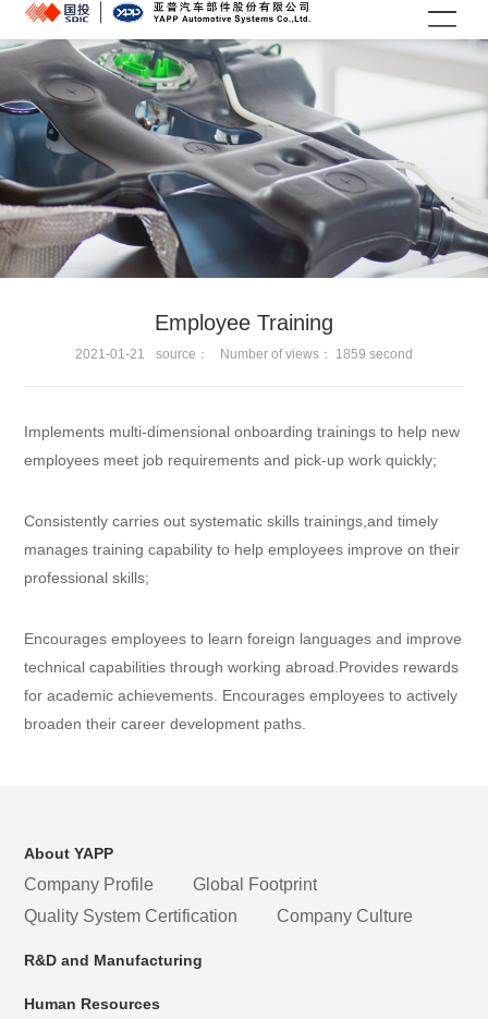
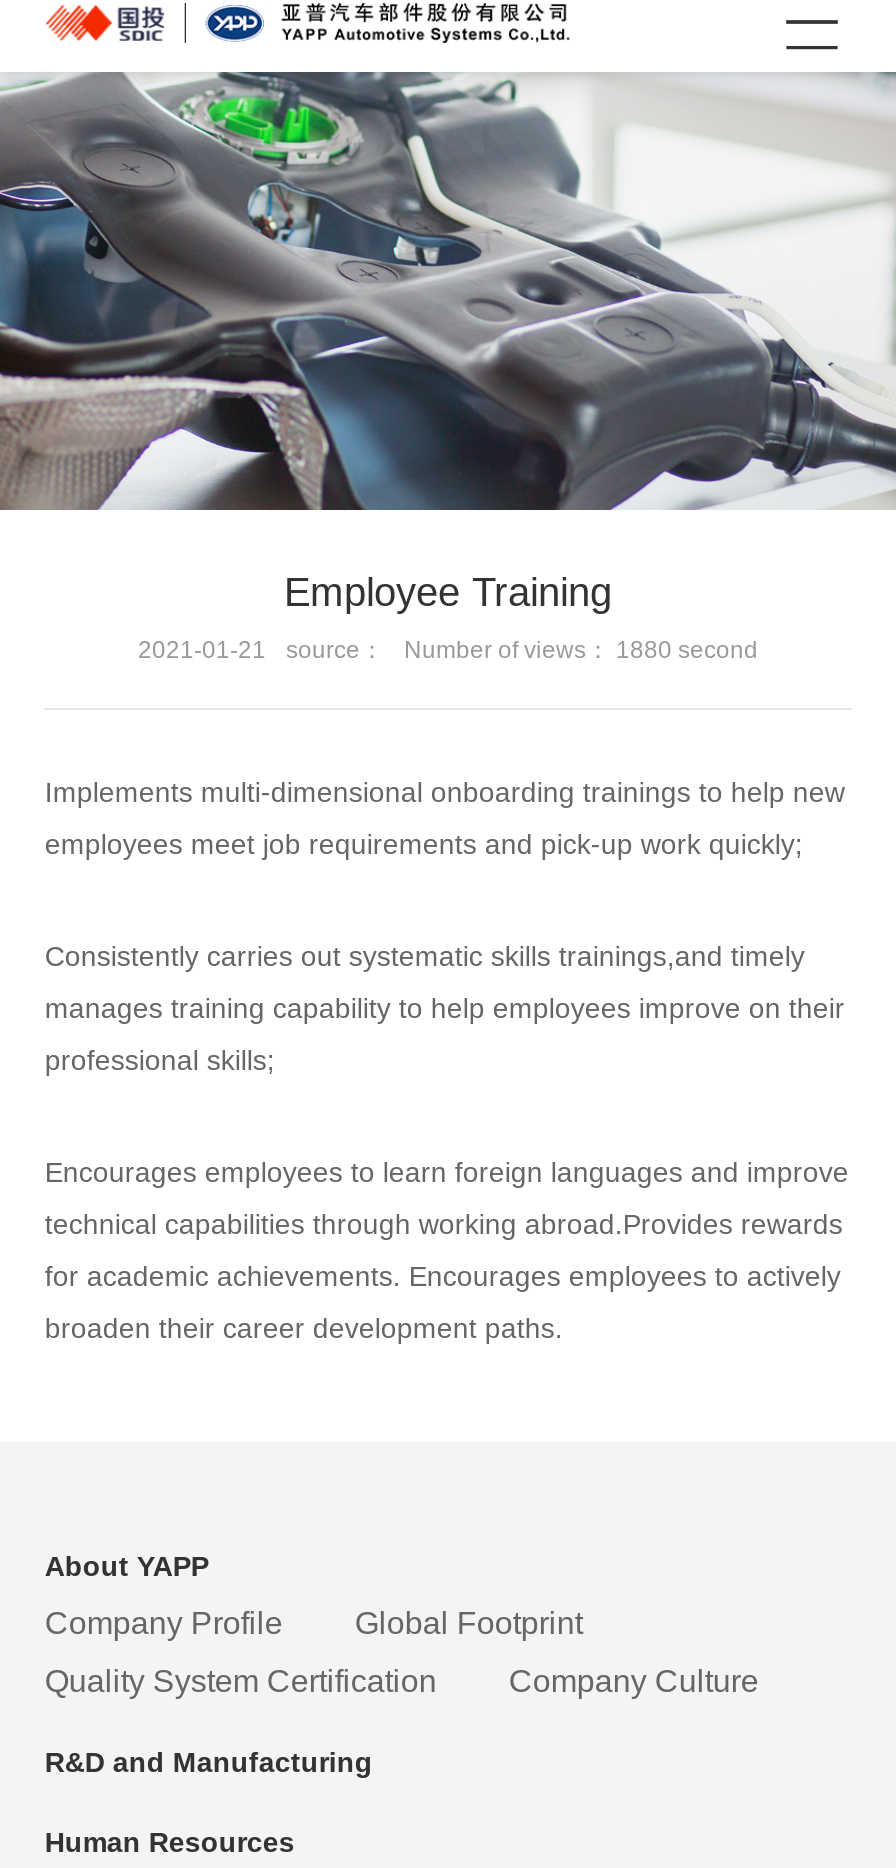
- Number of views：1859 second
+ Number of views：1880 second
